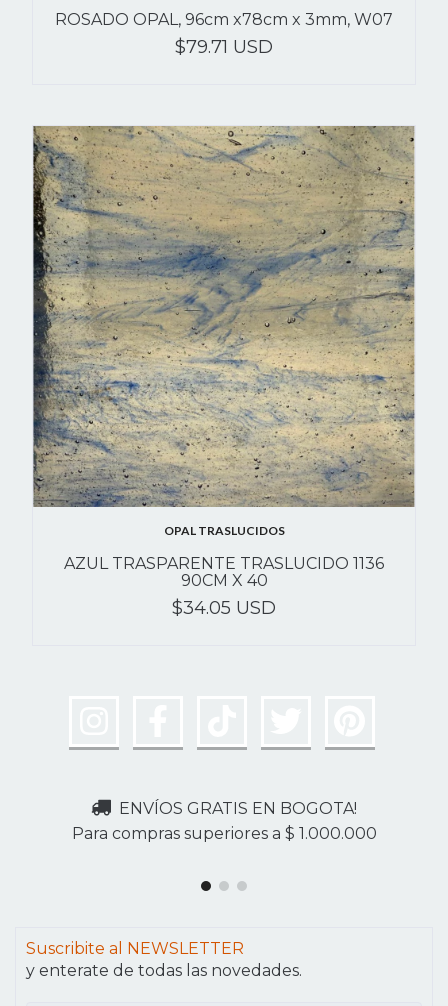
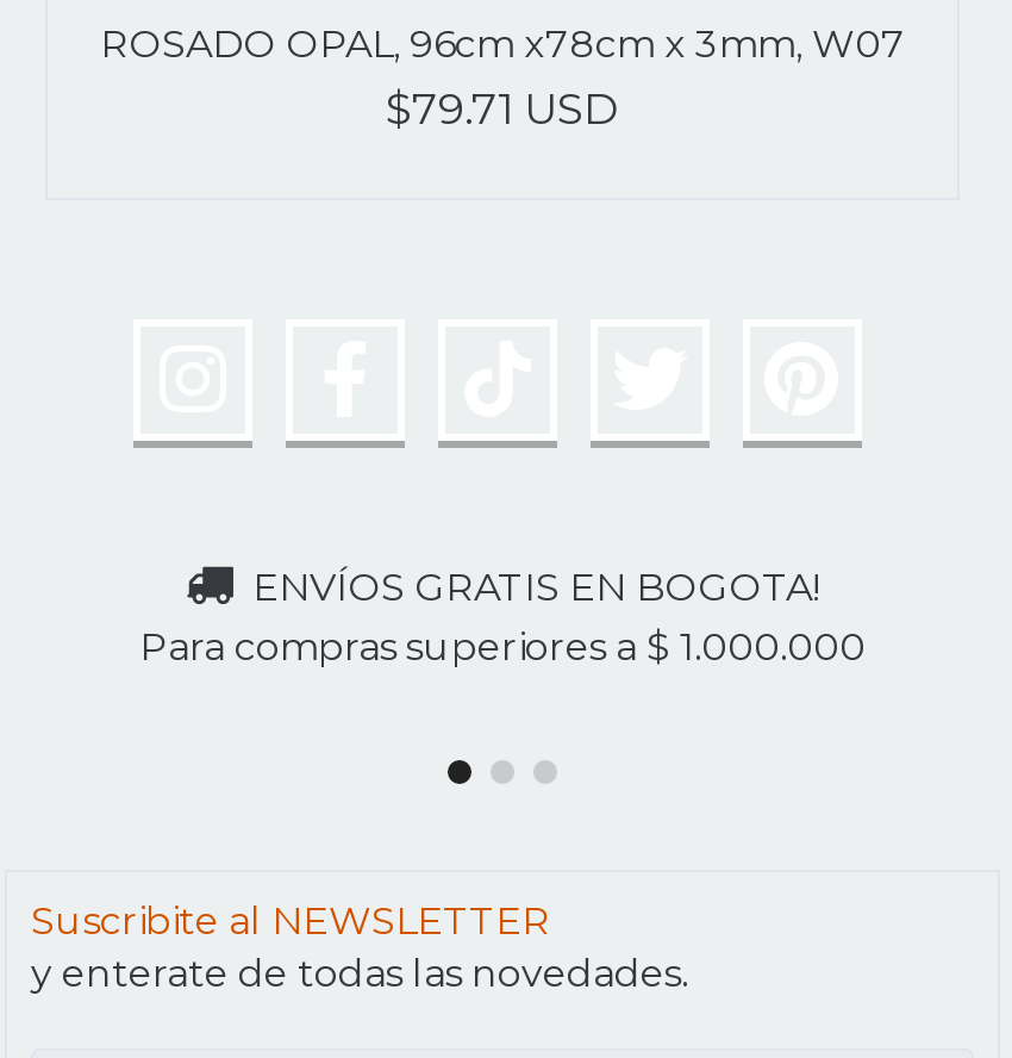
- [image]
- OPAL TRASLUCIDOS
- AZUL TRASPARENTE TRASLUCIDO 1136
- 90CM X 40
- $34.05 USD
